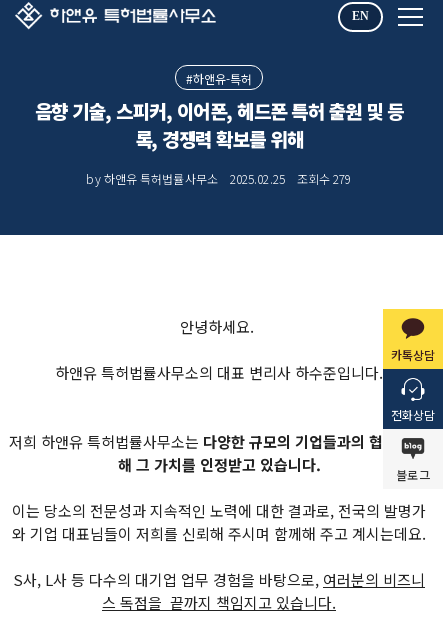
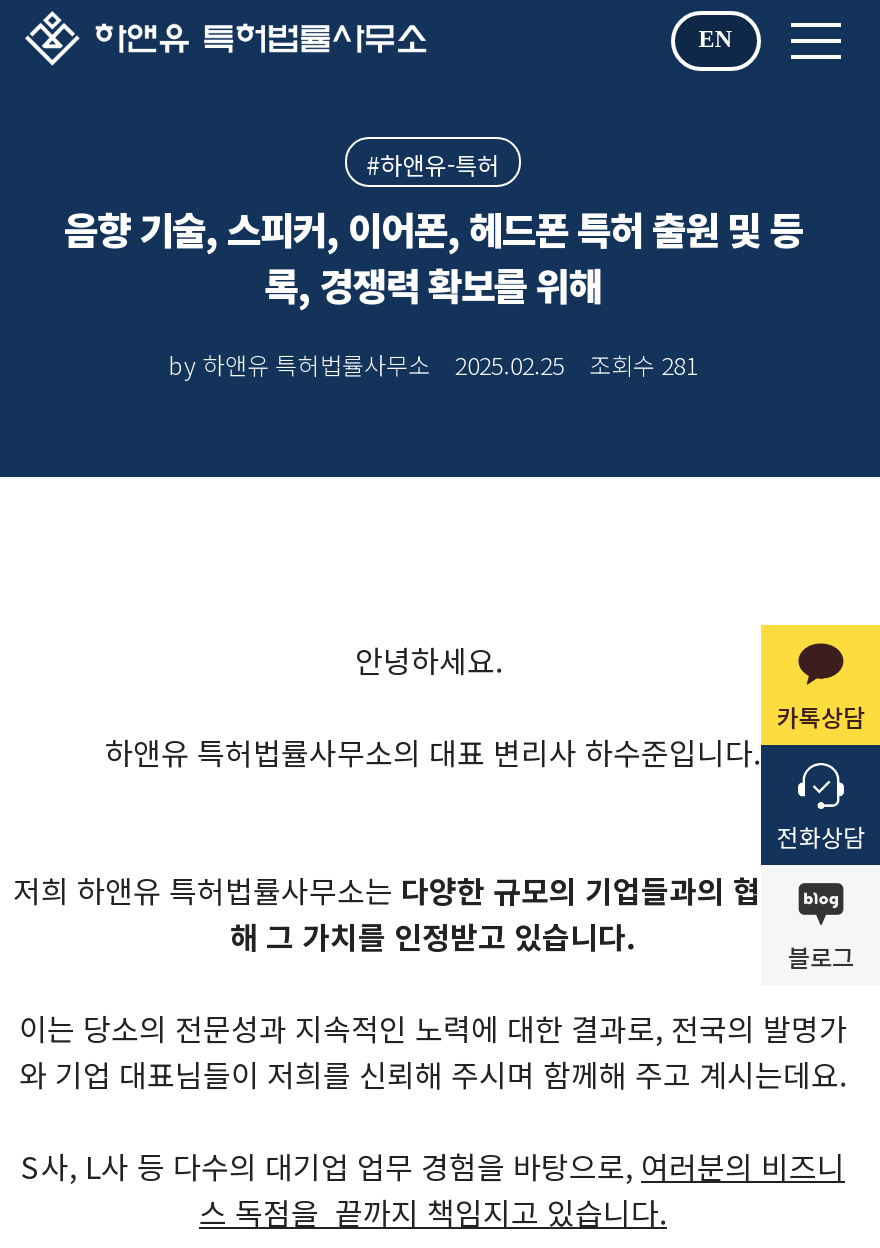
- by 하앤유 특허법률사무소 2025.02.25 조회수 279
+ by 하앤유 특허법률사무소 2025.02.25 조회수 281
